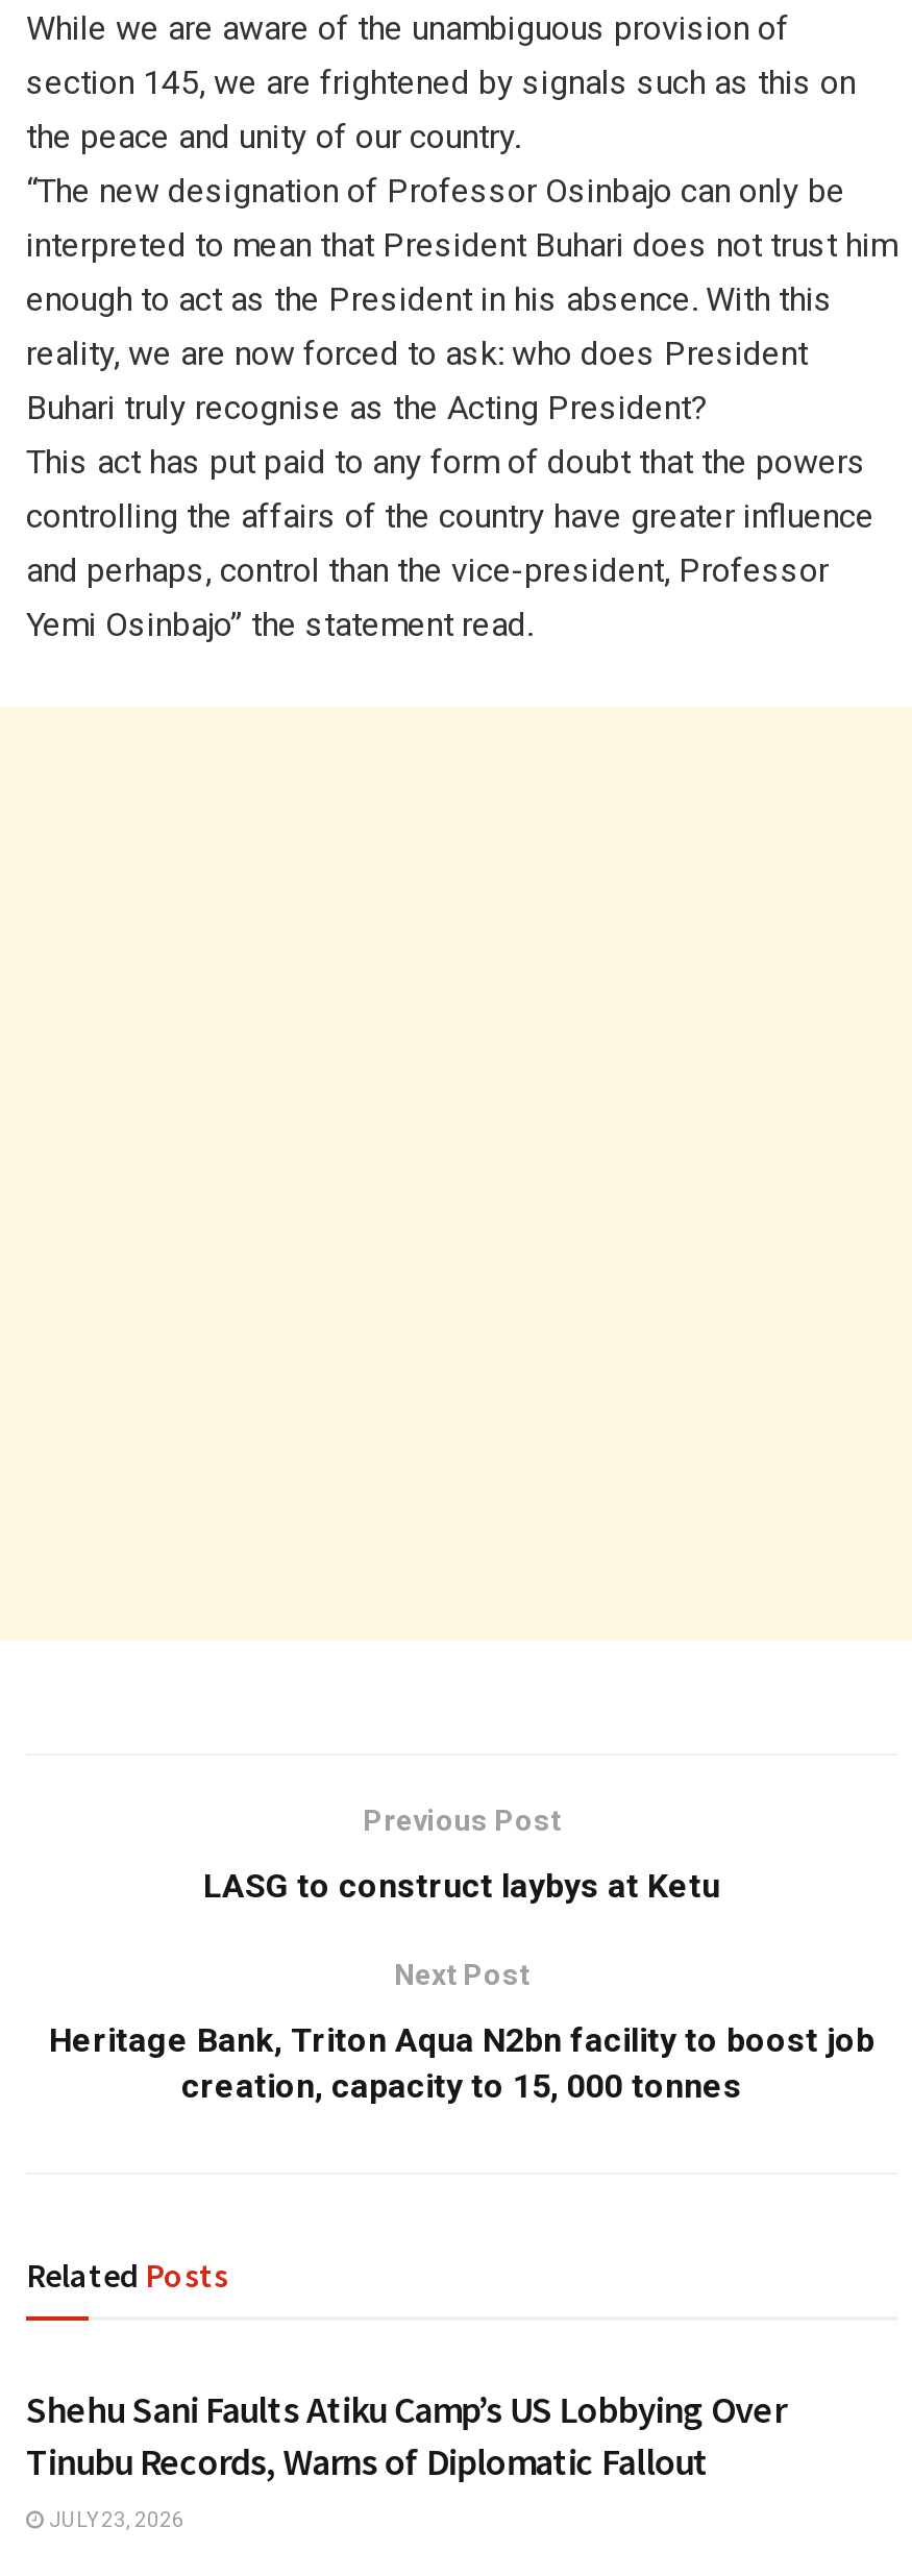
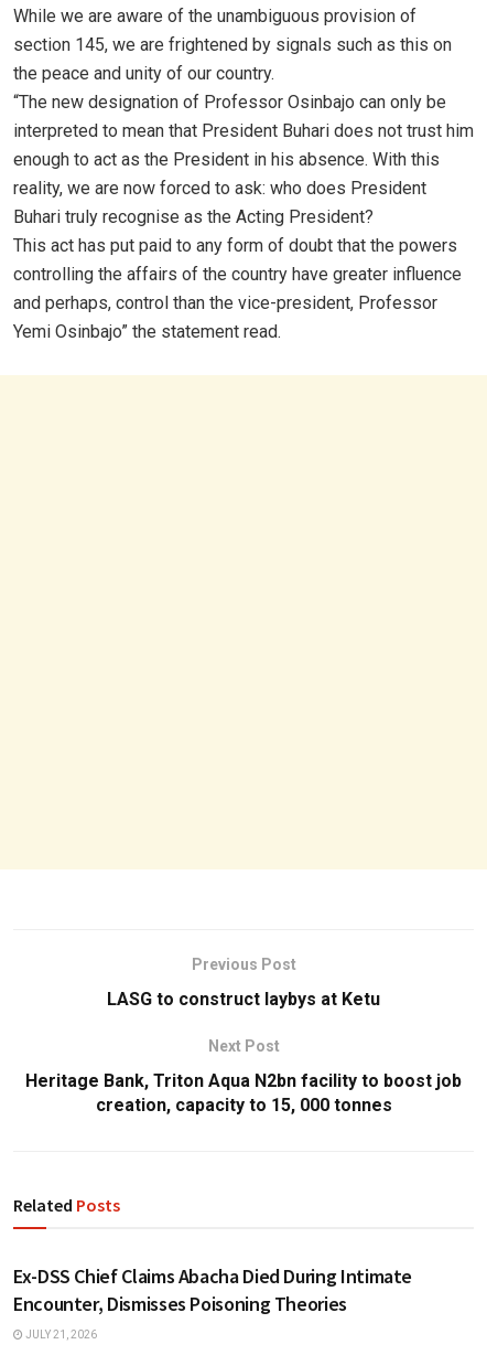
- Shehu Sani Faults Atiku Camp’s US Lobbying Over
- Tinubu Records, Warns of Diplomatic Fallout
+ Ex-DSS Chief Claims Abacha Died During Intimate
+ Encounter, Dismisses Poisoning Theories

- JULY 23, 2026
+ JULY 21, 2026
